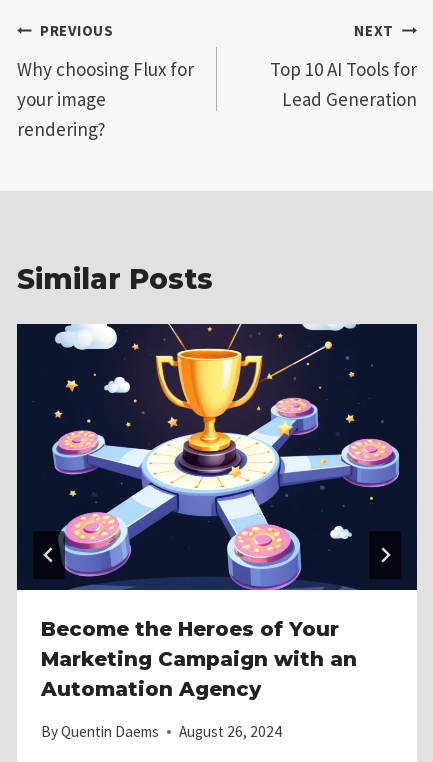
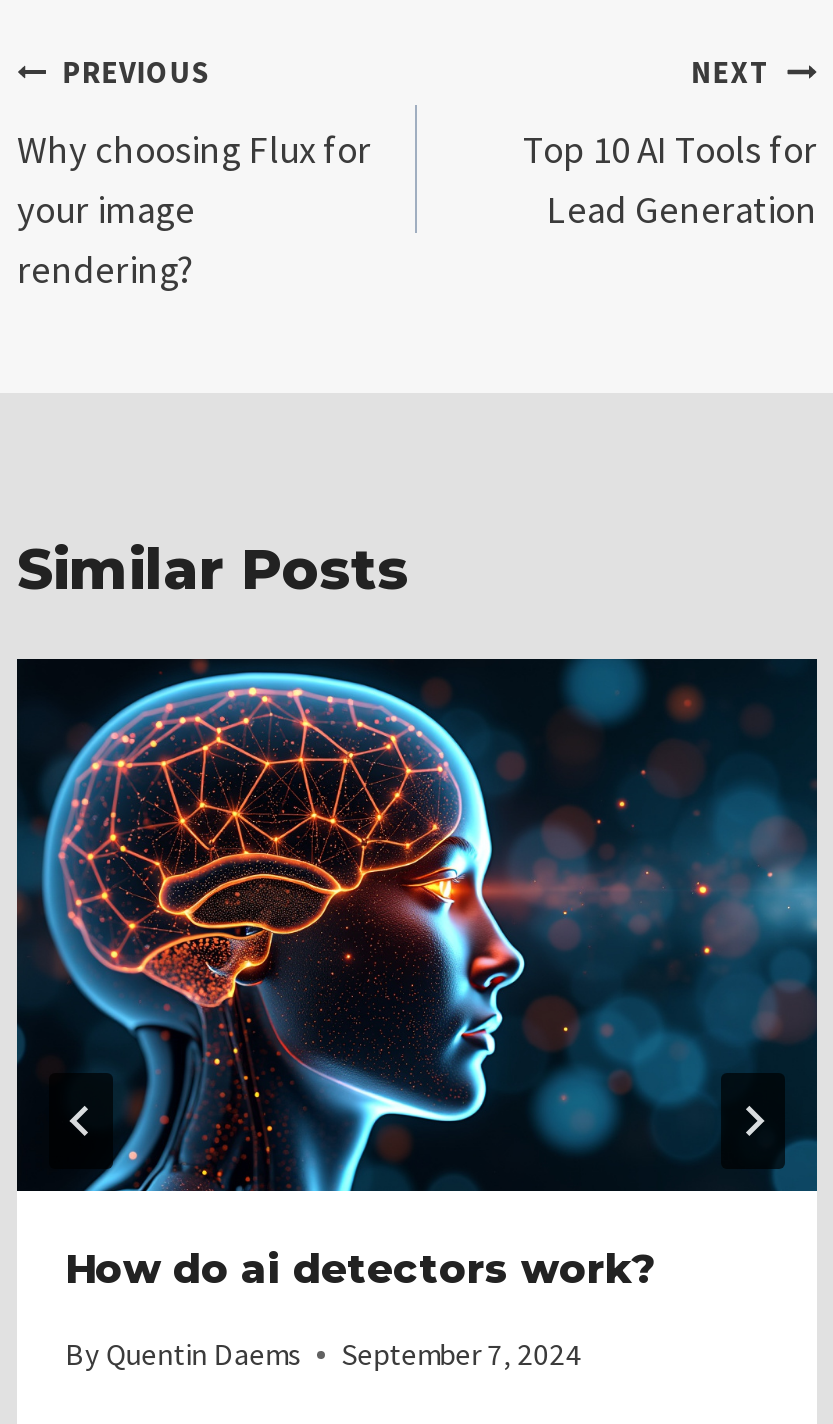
- [image]
- Become the Heroes of Your
- Marketing Campaign with an
- Automation Agency
+ [image]
+ How do ai detectors work?

- By Quentin Daems August 26, 2024
+ By Quentin Daems September 7, 2024
